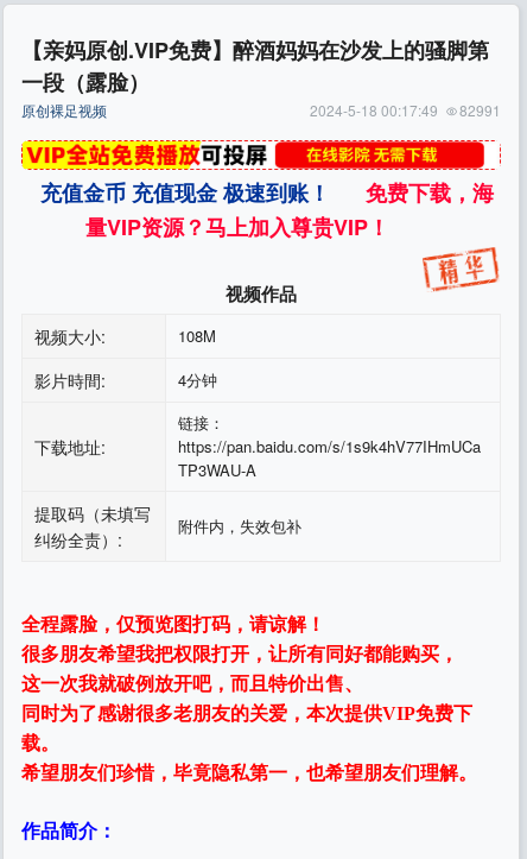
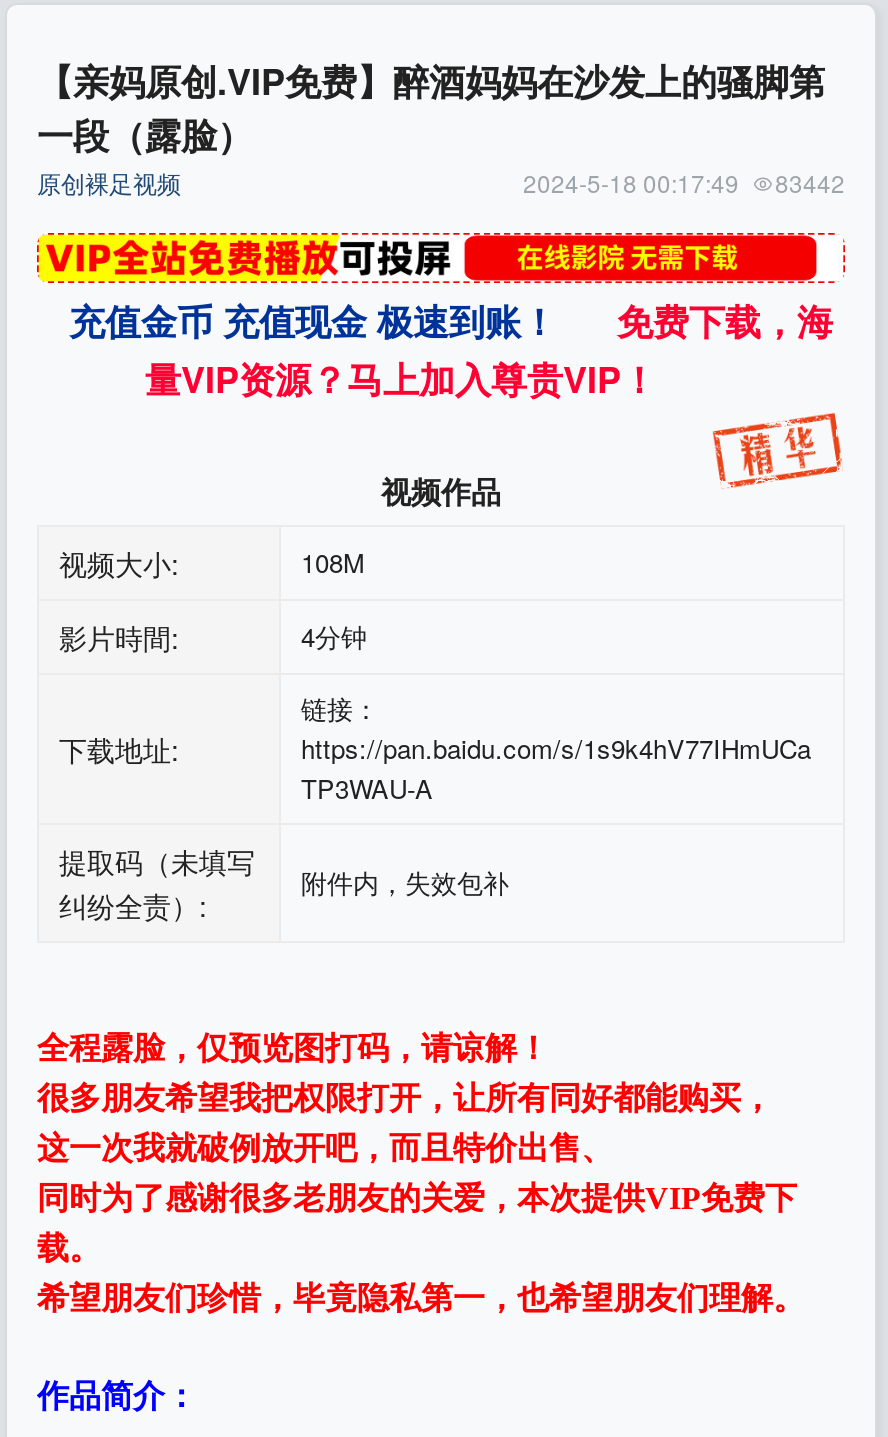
- 2024-5-18 00:17:49 82991
+ 2024-5-18 00:17:49 83442
